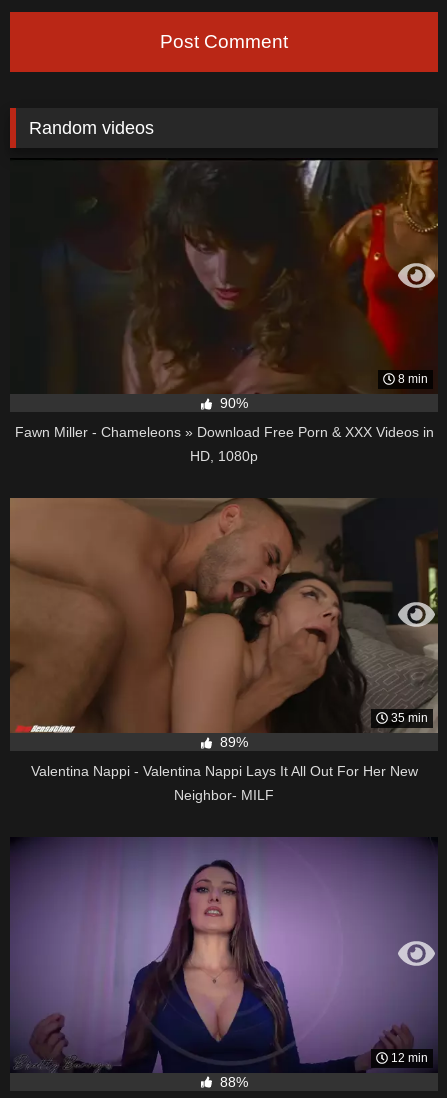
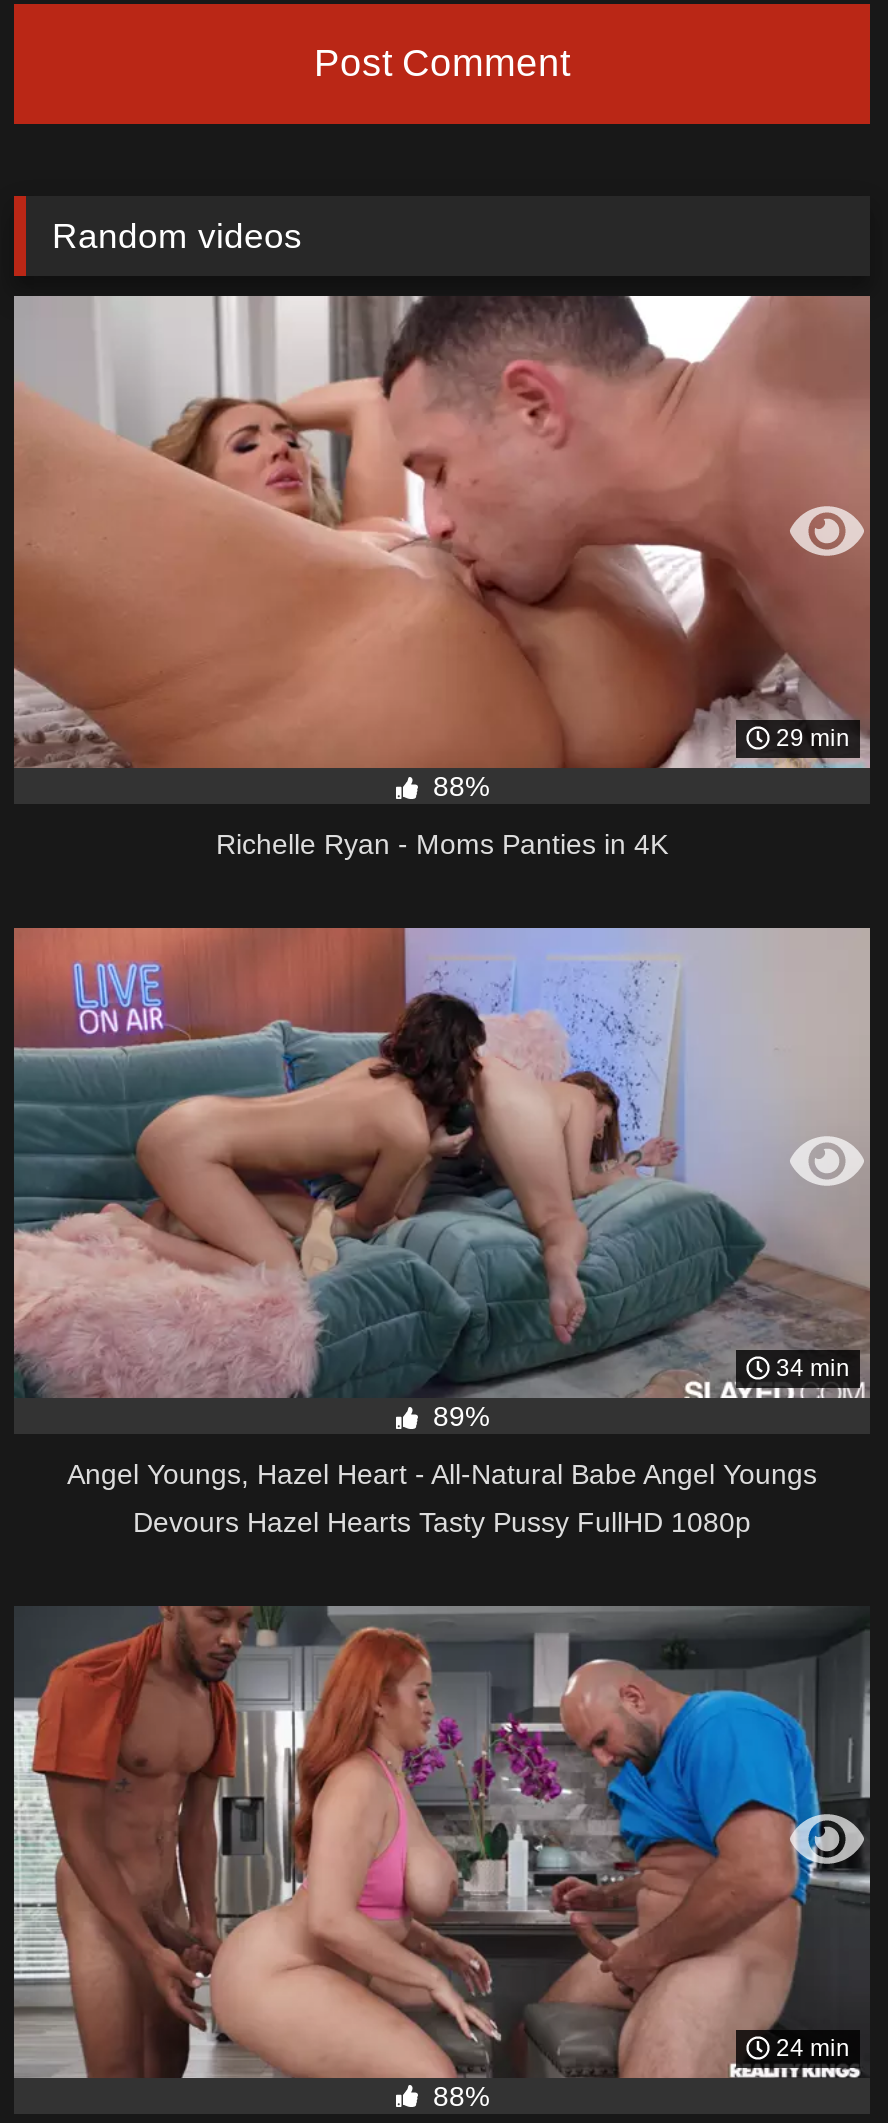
- [image]
- 8 min
- 90%
- Fawn Miller - Chameleons » Download Free Porn & XXX Videos in
- HD, 1080p
+ [image]
+ 29 min
+ 88%
+ Richelle Ryan - Moms Panties in 4K

- [image]
- 35 min
+ [image]
+ 34 min

- Valentina Nappi - Valentina Nappi Lays It All Out For Her New
+ Angel Youngs, Hazel Heart - All-Natural Babe Angel Youngs

- Neighbor- MILF
+ Devours Hazel Hearts Tasty Pussy FullHD 1080p

- [image]
- 12 min
+ [image]
+ 24 min
